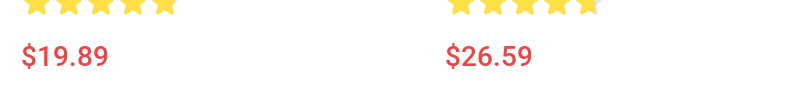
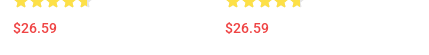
- $19.89
+ $26.59
